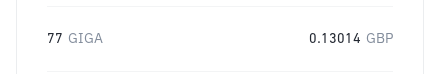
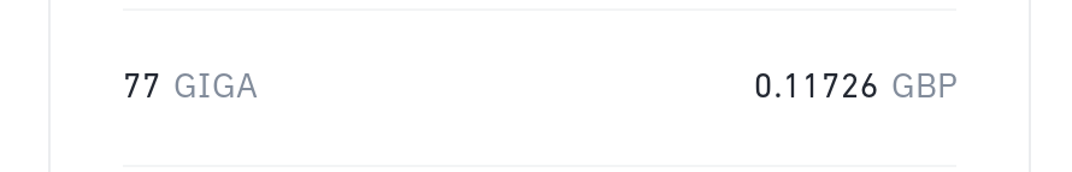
- 0.13014 GBP
+ 0.11726 GBP
